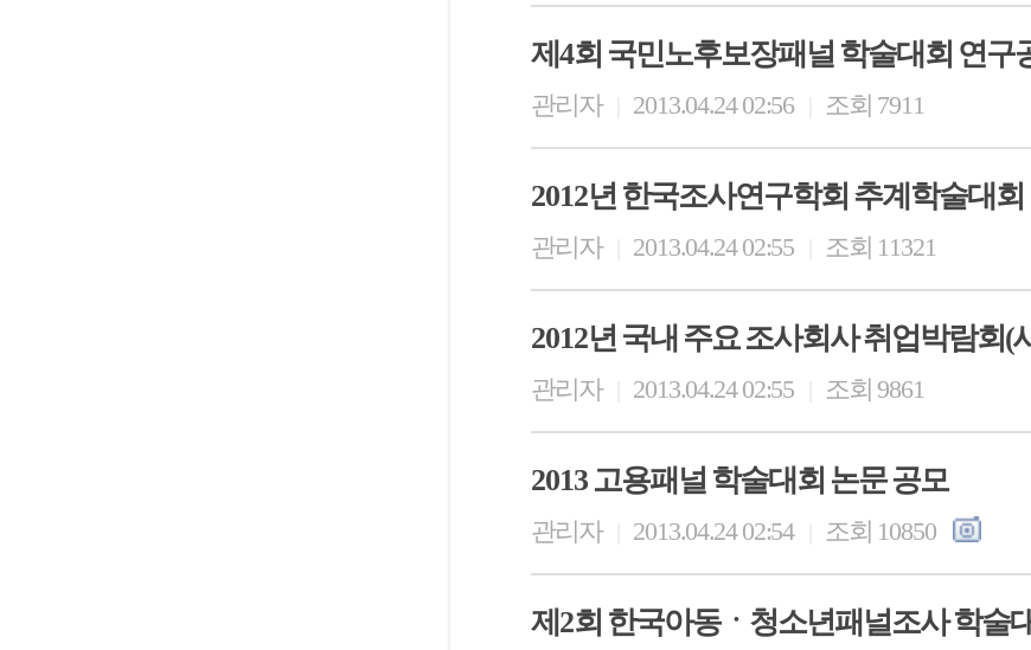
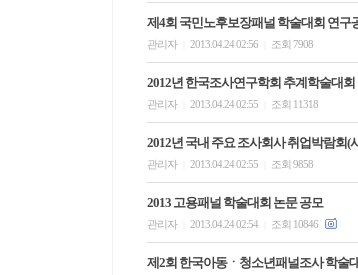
- 관리자 2013.04.24 02:56 조회 7911
+ 관리자 2013.04.24 02:56 조회 7908

- 관리자 2013.04.24 02:55 조회 11321
+ 관리자 2013.04.24 02:55 조회 11318

- 관리자 2013.04.24 02:55 조회 9861
+ 관리자 2013.04.24 02:55 조회 9858

- 관리자 2013.04.24 02:54 조회 10850
+ 관리자 2013.04.24 02:54 조회 10846
